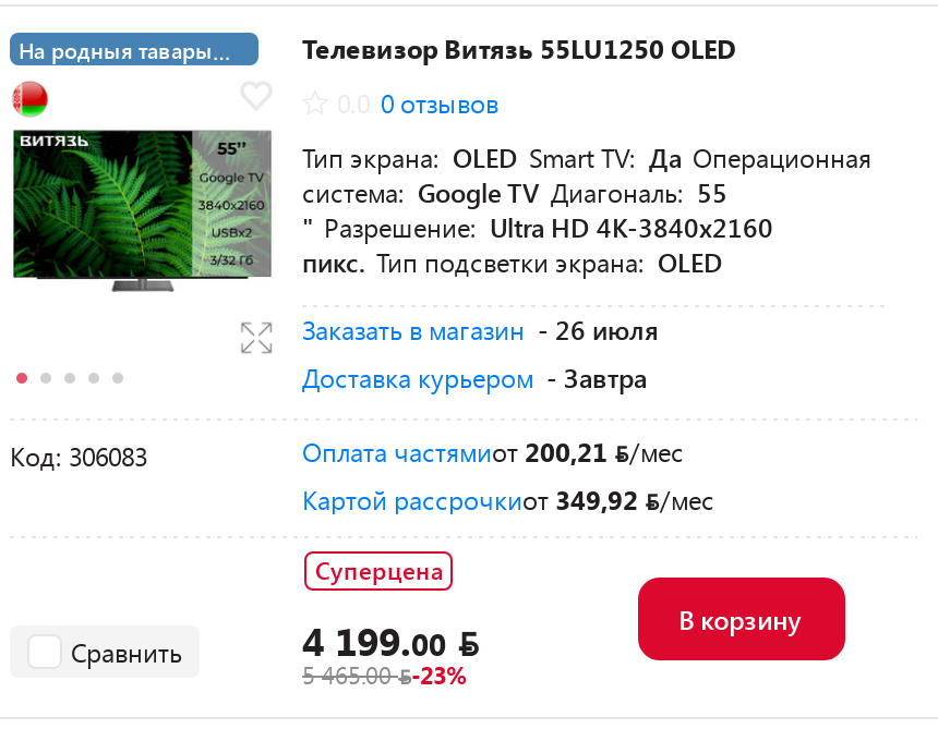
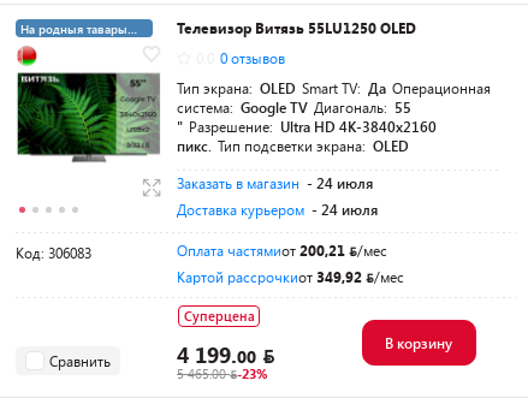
- Заказать в магазин - 26 июля
- Доставка курьером - Завтра
+ Заказать в магазин - 24 июля
+ Доставка курьером - 24 июля
